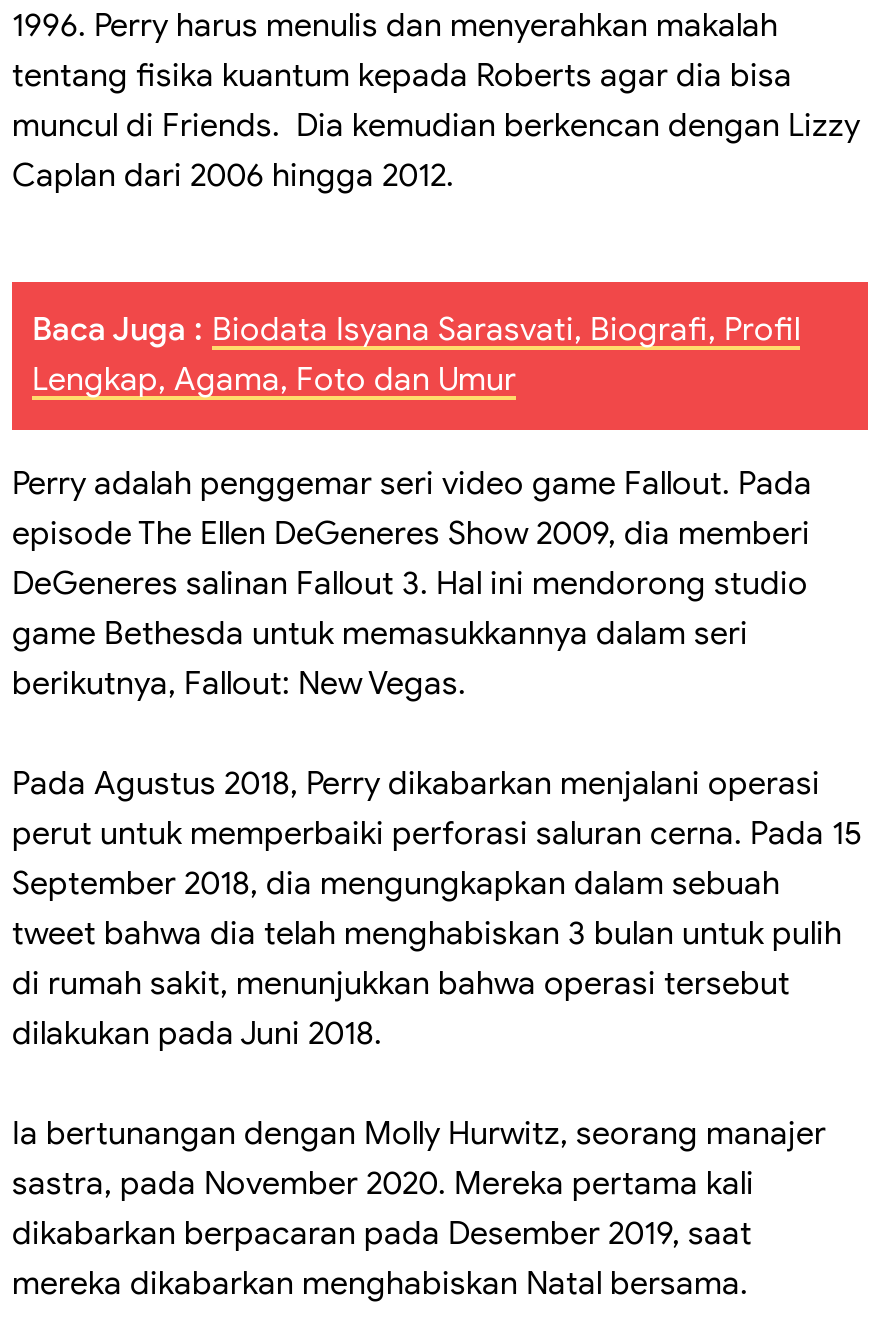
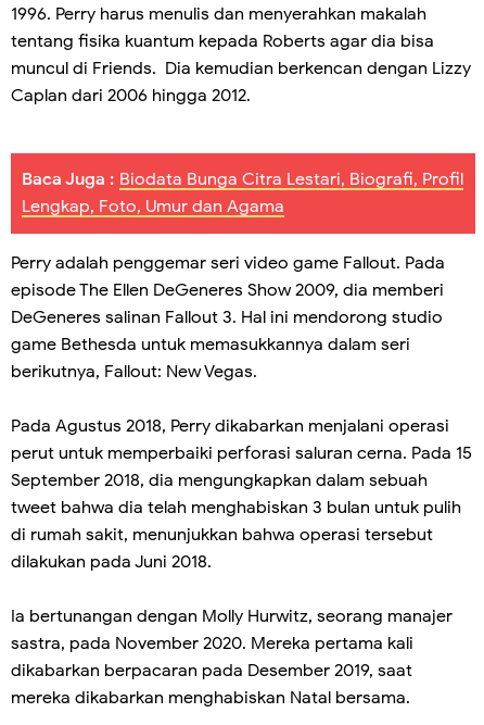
- Baca Juga : Biodata Isyana Sarasvati, Biografi, Profil
- Lengkap, Agama, Foto dan Umur
+ Baca Juga : Biodata Bunga Citra Lestari, Biografi, Profil
+ Lengkap, Foto, Umur dan Agama
